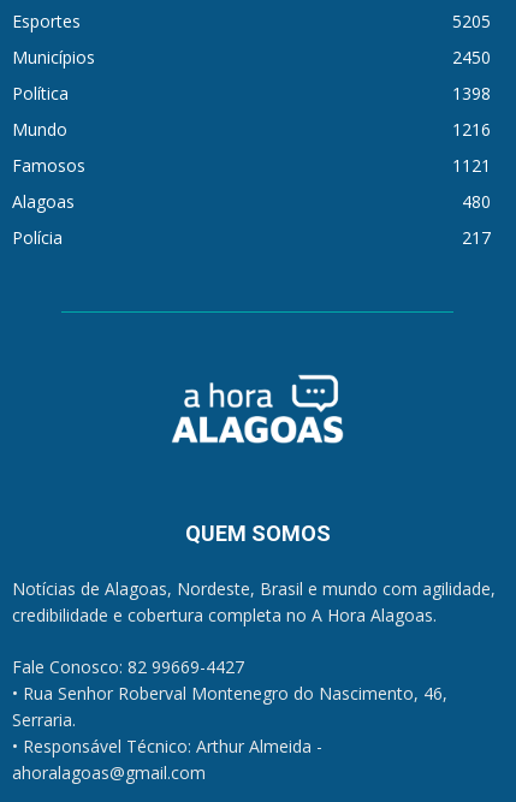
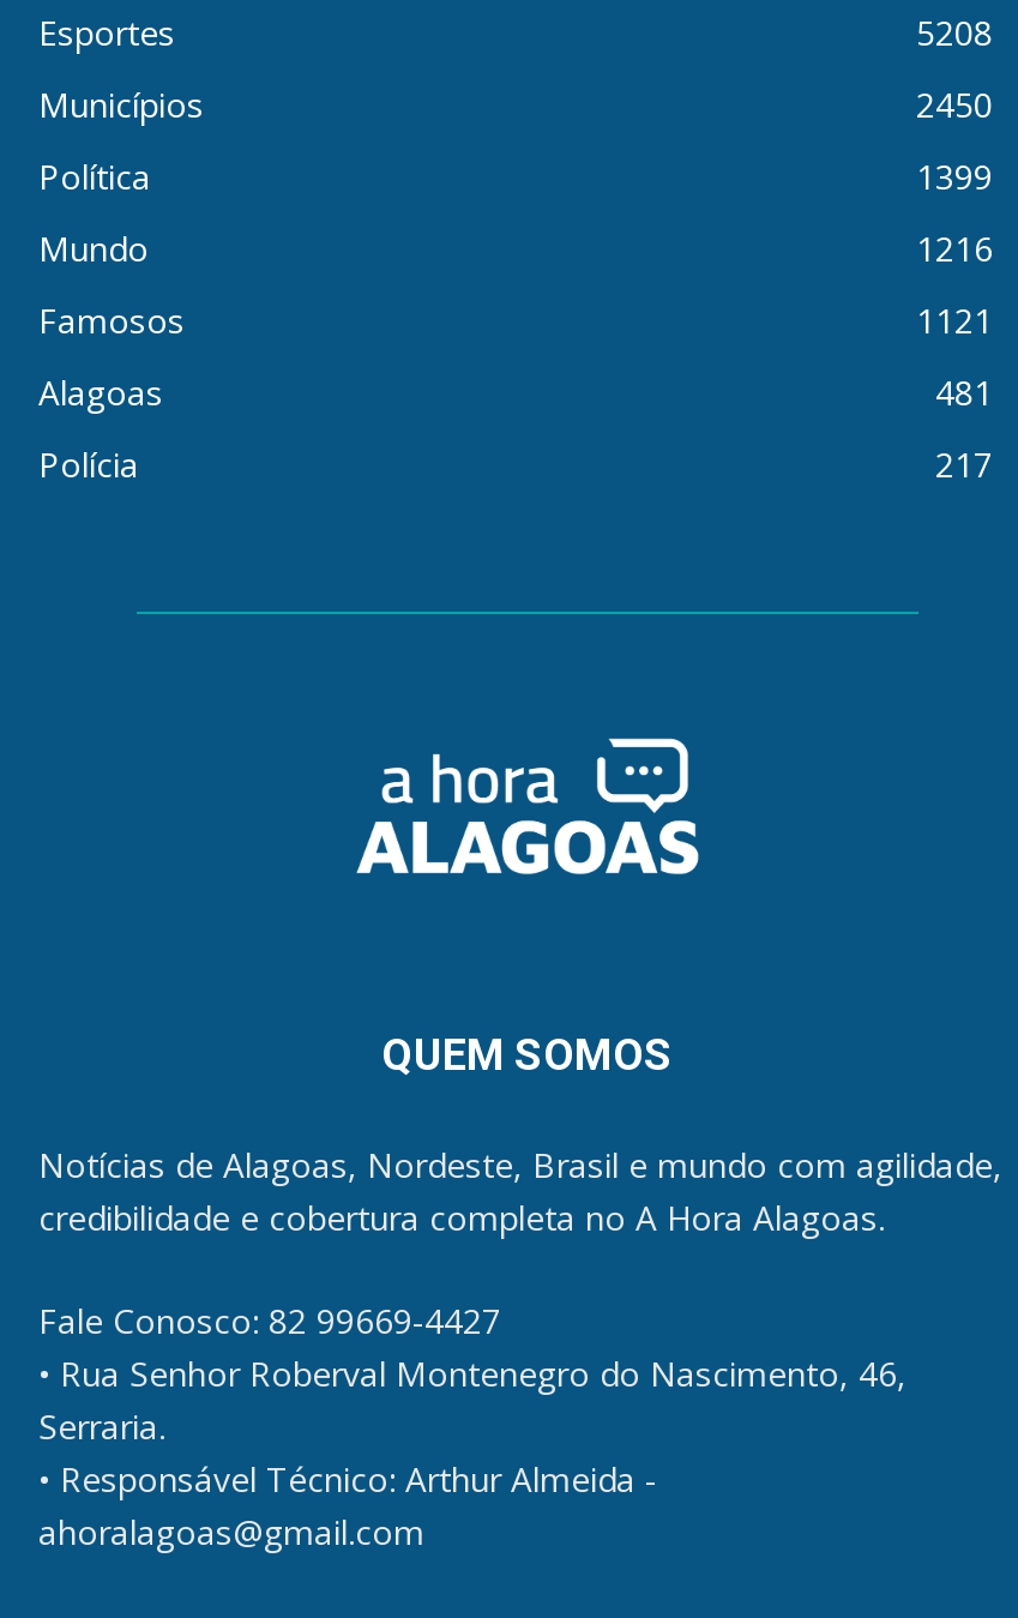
- 5205
+ 5208

- 1398
+ 1399

- 480
+ 481
